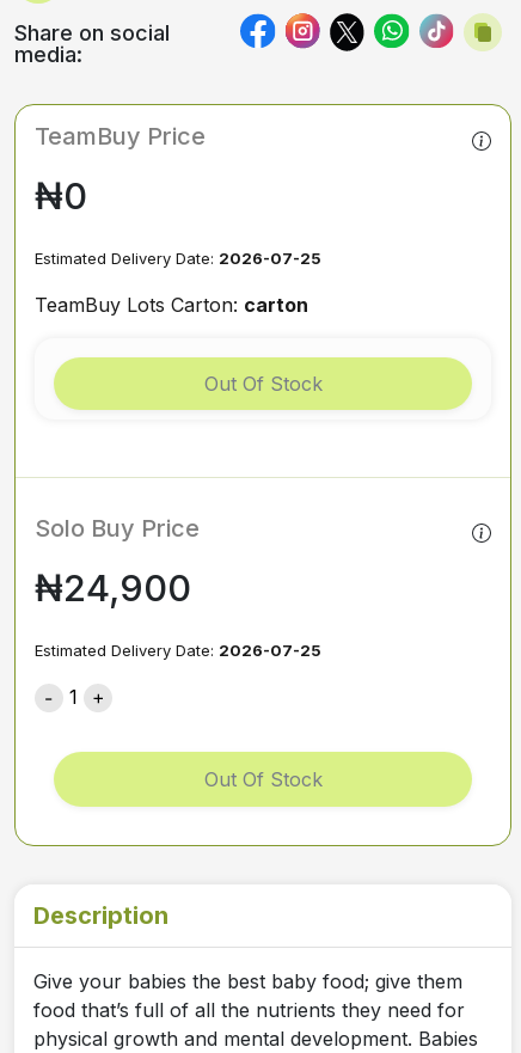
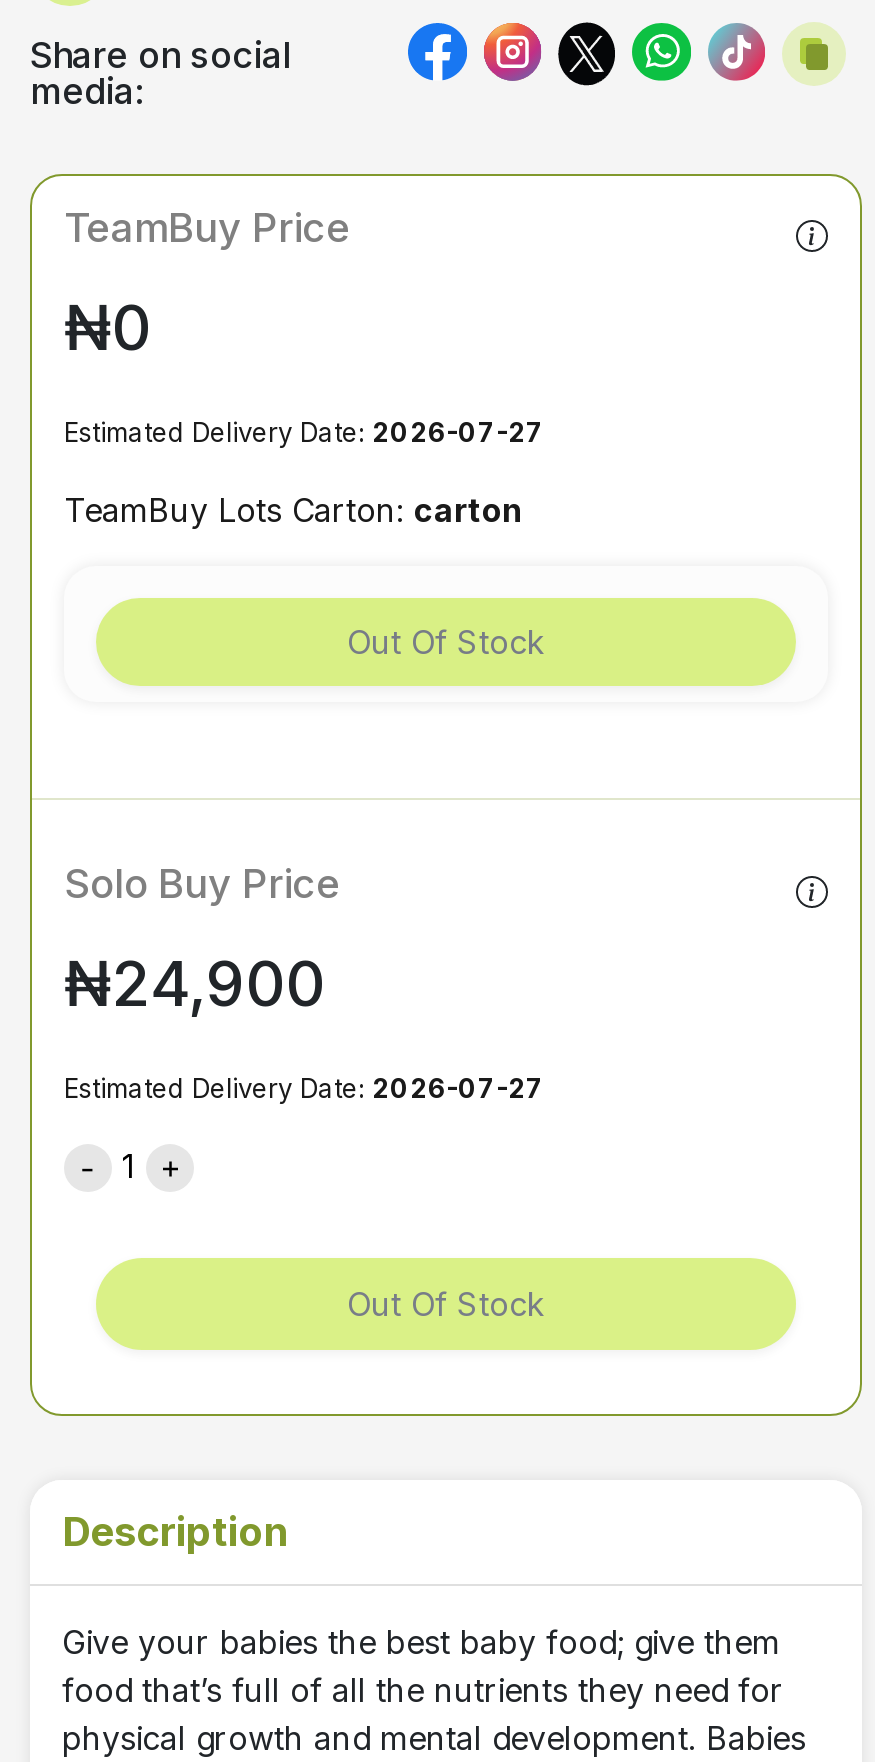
- Estimated Delivery Date: 2026-07-25
+ Estimated Delivery Date: 2026-07-27

- Estimated Delivery Date: 2026-07-25
+ Estimated Delivery Date: 2026-07-27
